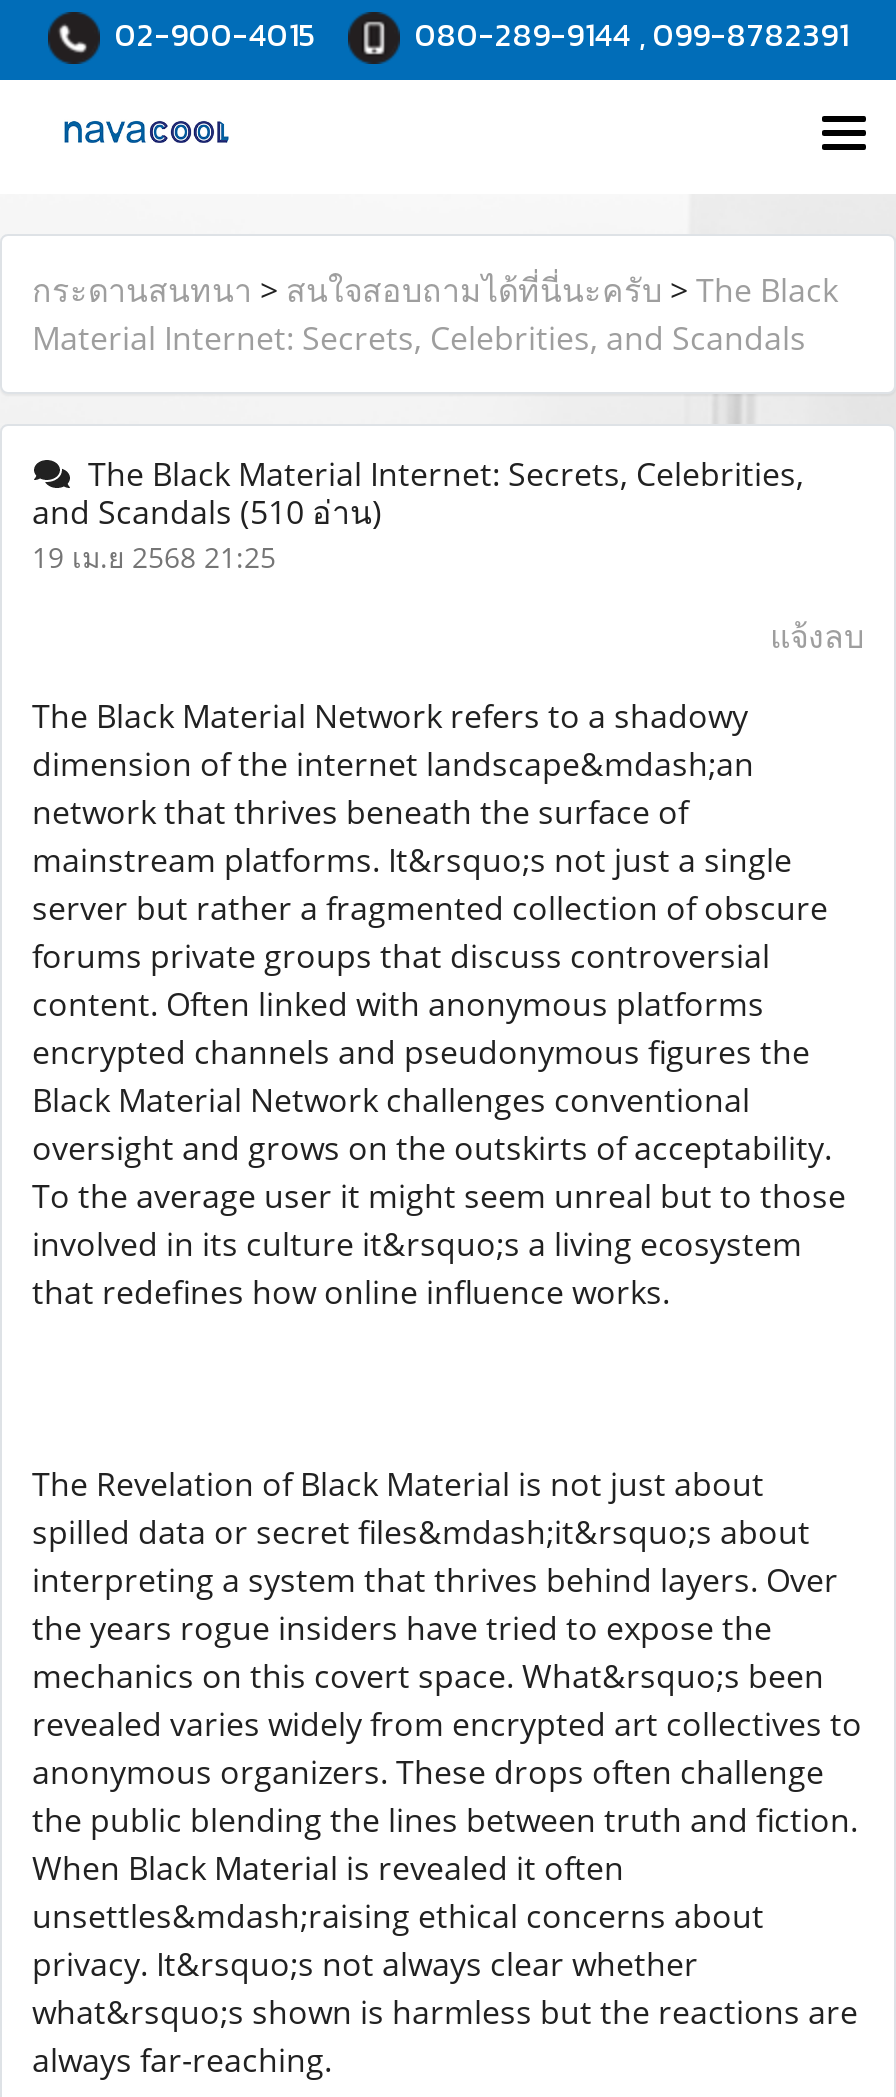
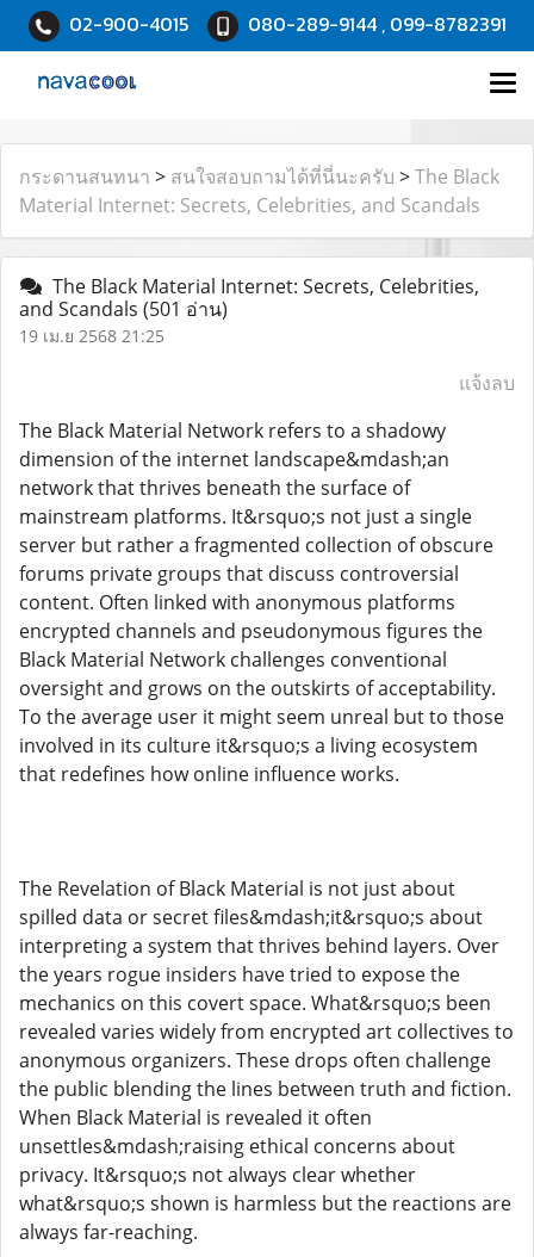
- and Scandals (510 อ่าน)
+ and Scandals (501 อ่าน)
